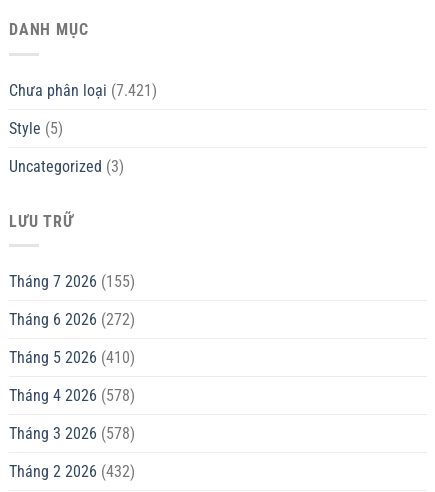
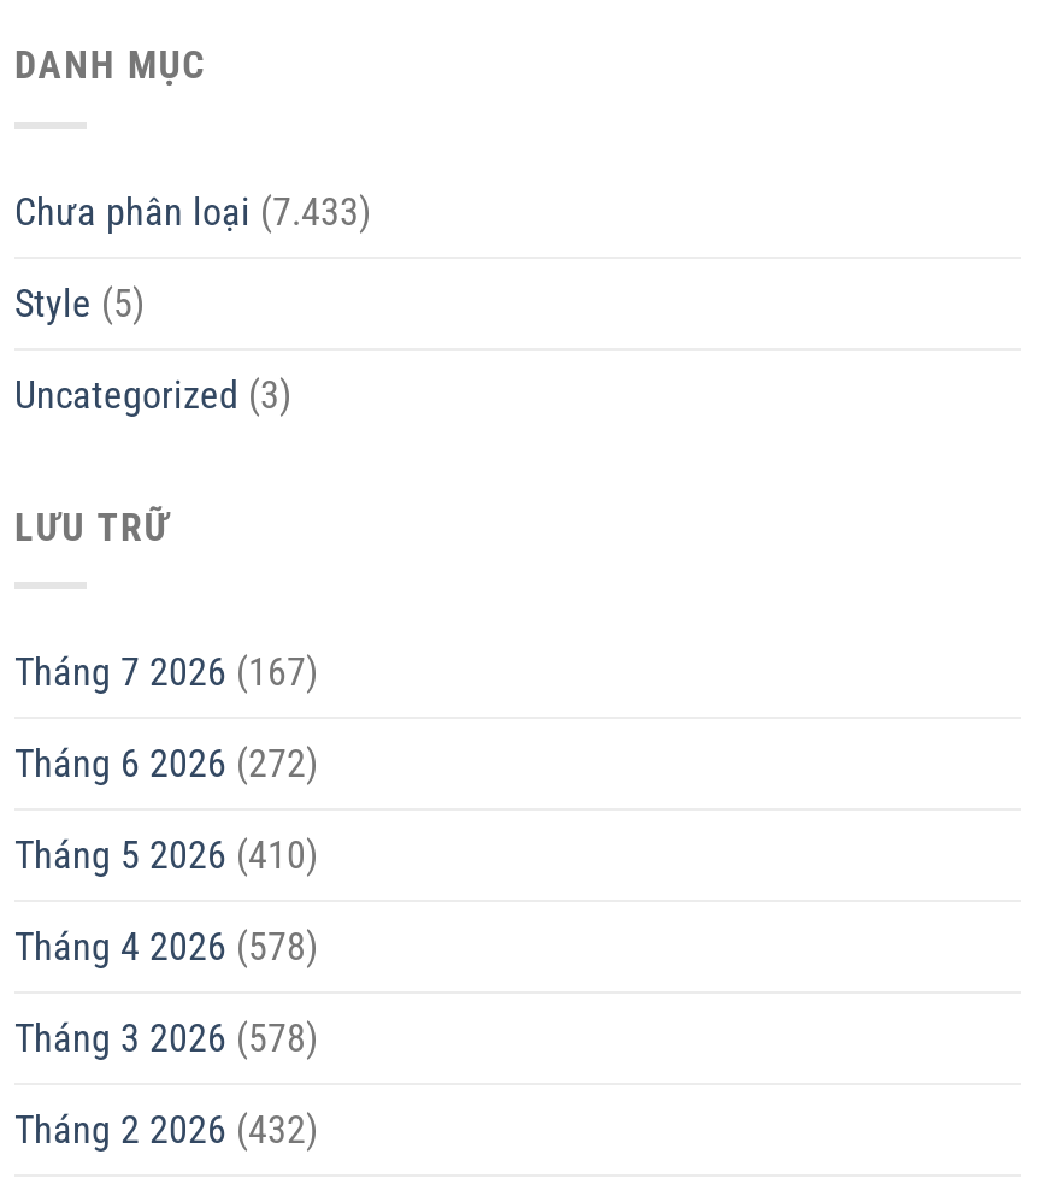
- Chưa phân loại (7.421)
+ Chưa phân loại (7.433)

- Tháng 7 2026 (155)
+ Tháng 7 2026 (167)
